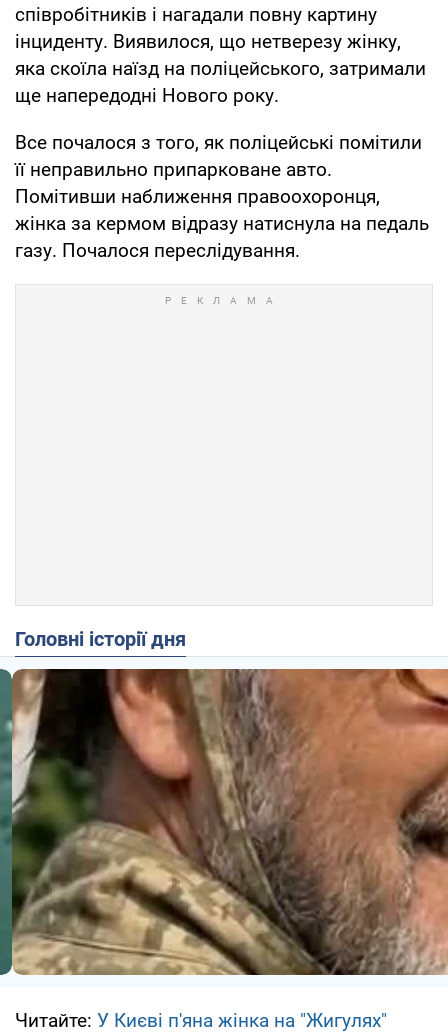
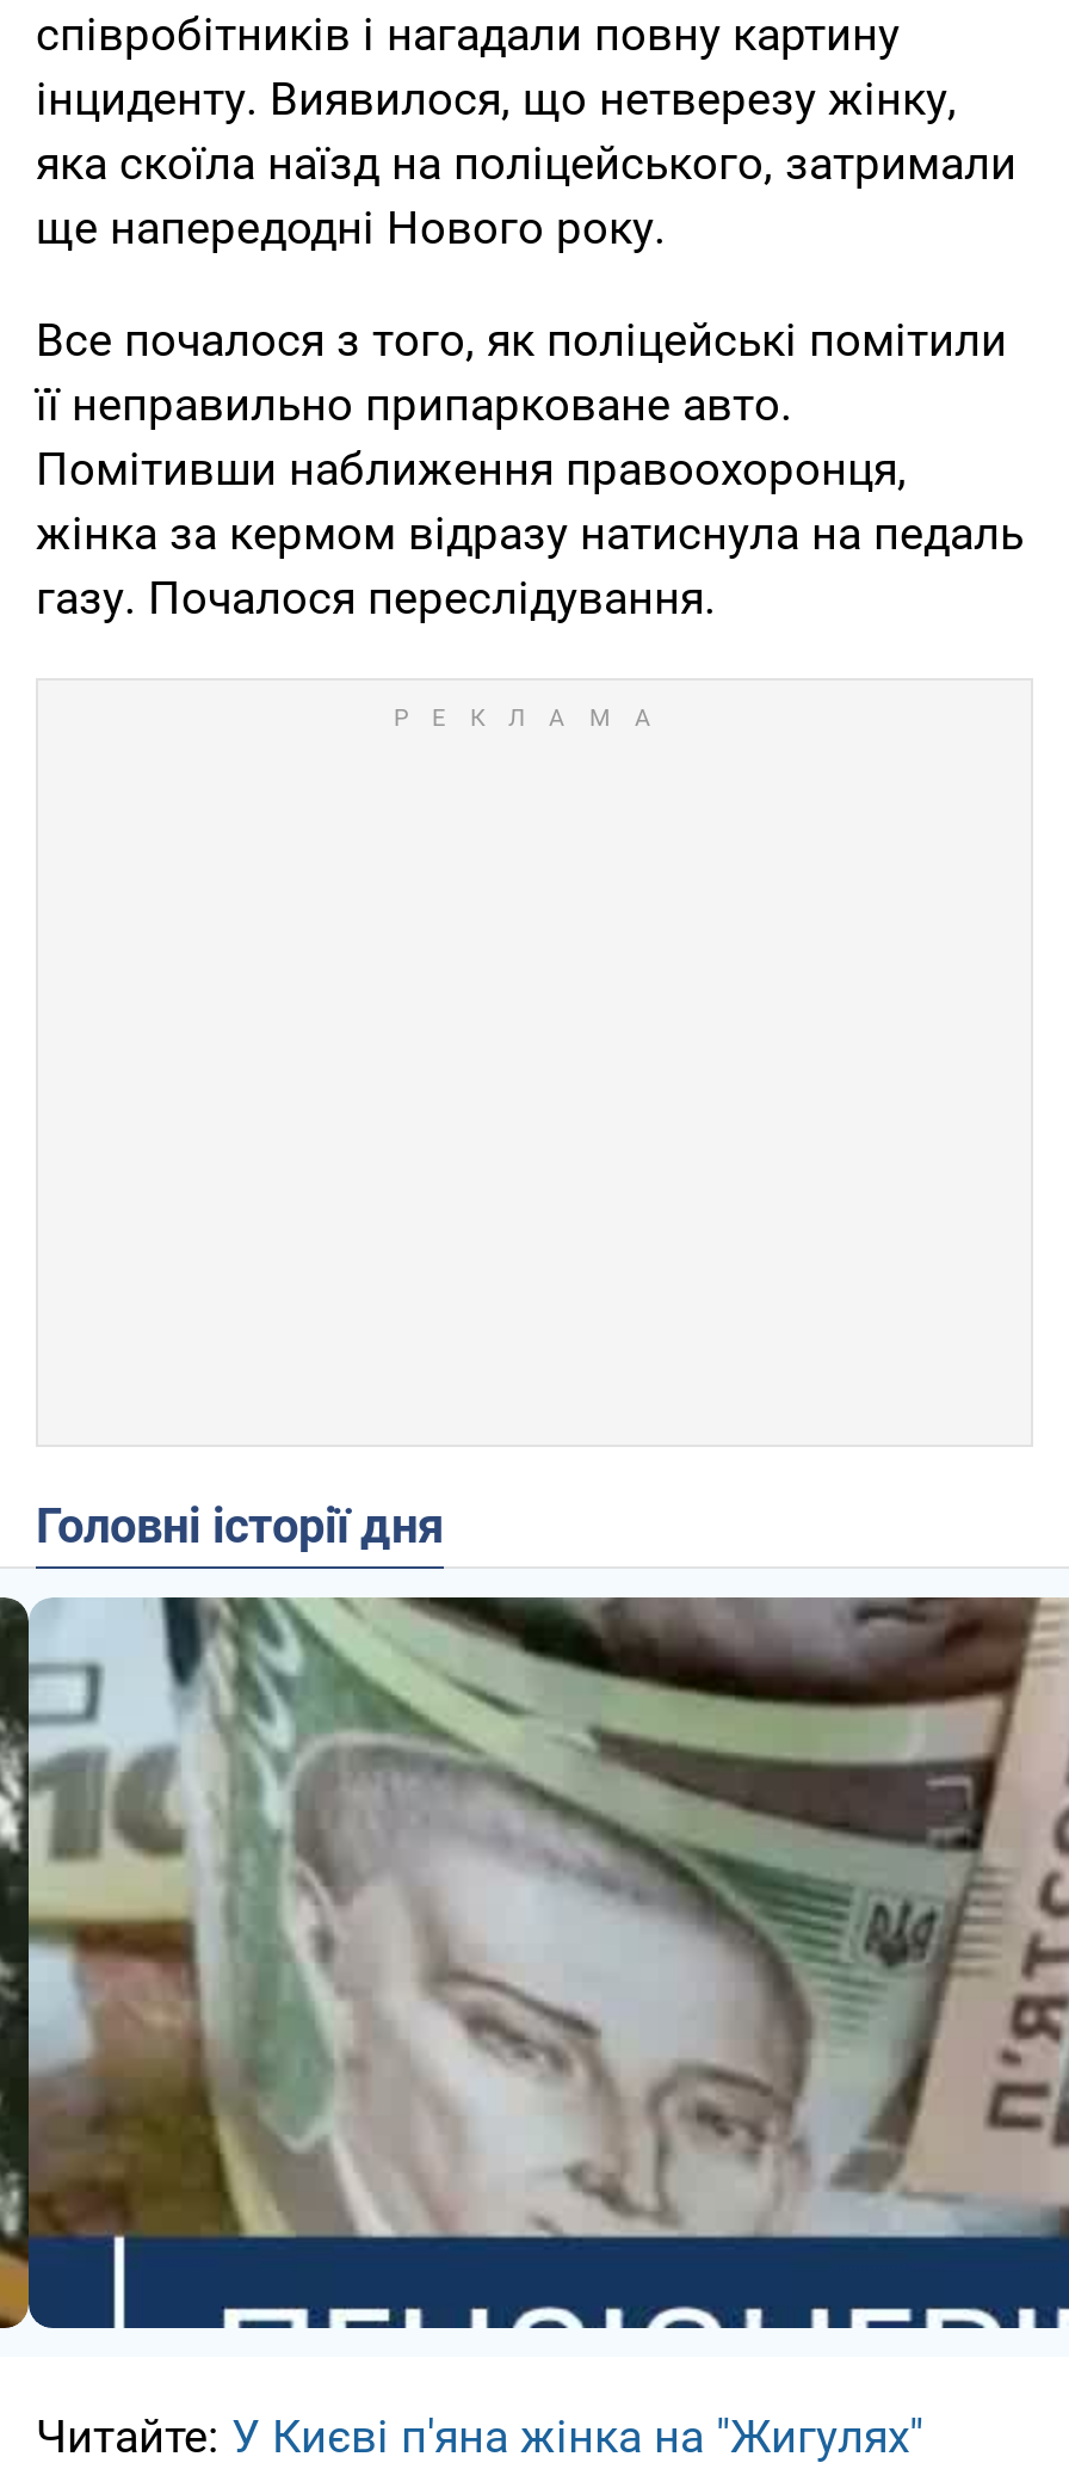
- [image]
+ [image]
